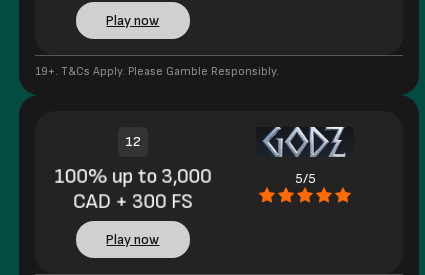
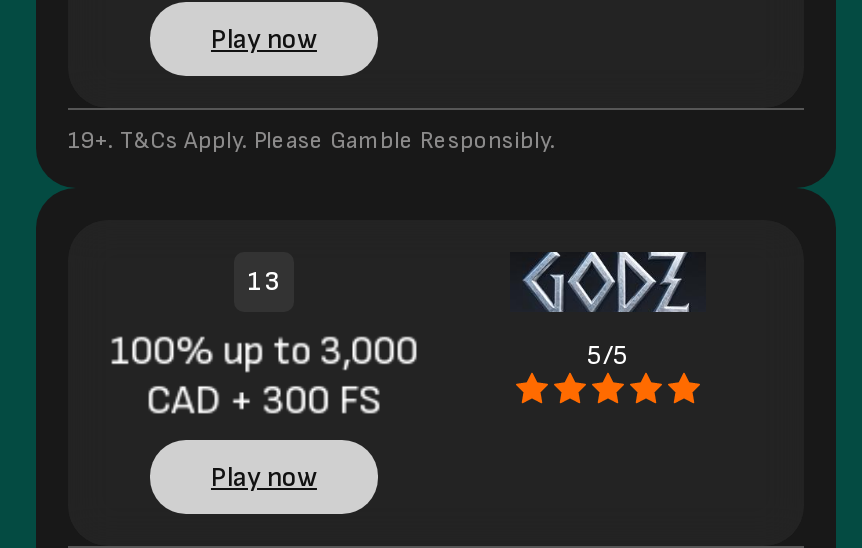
- 12
+ 13
